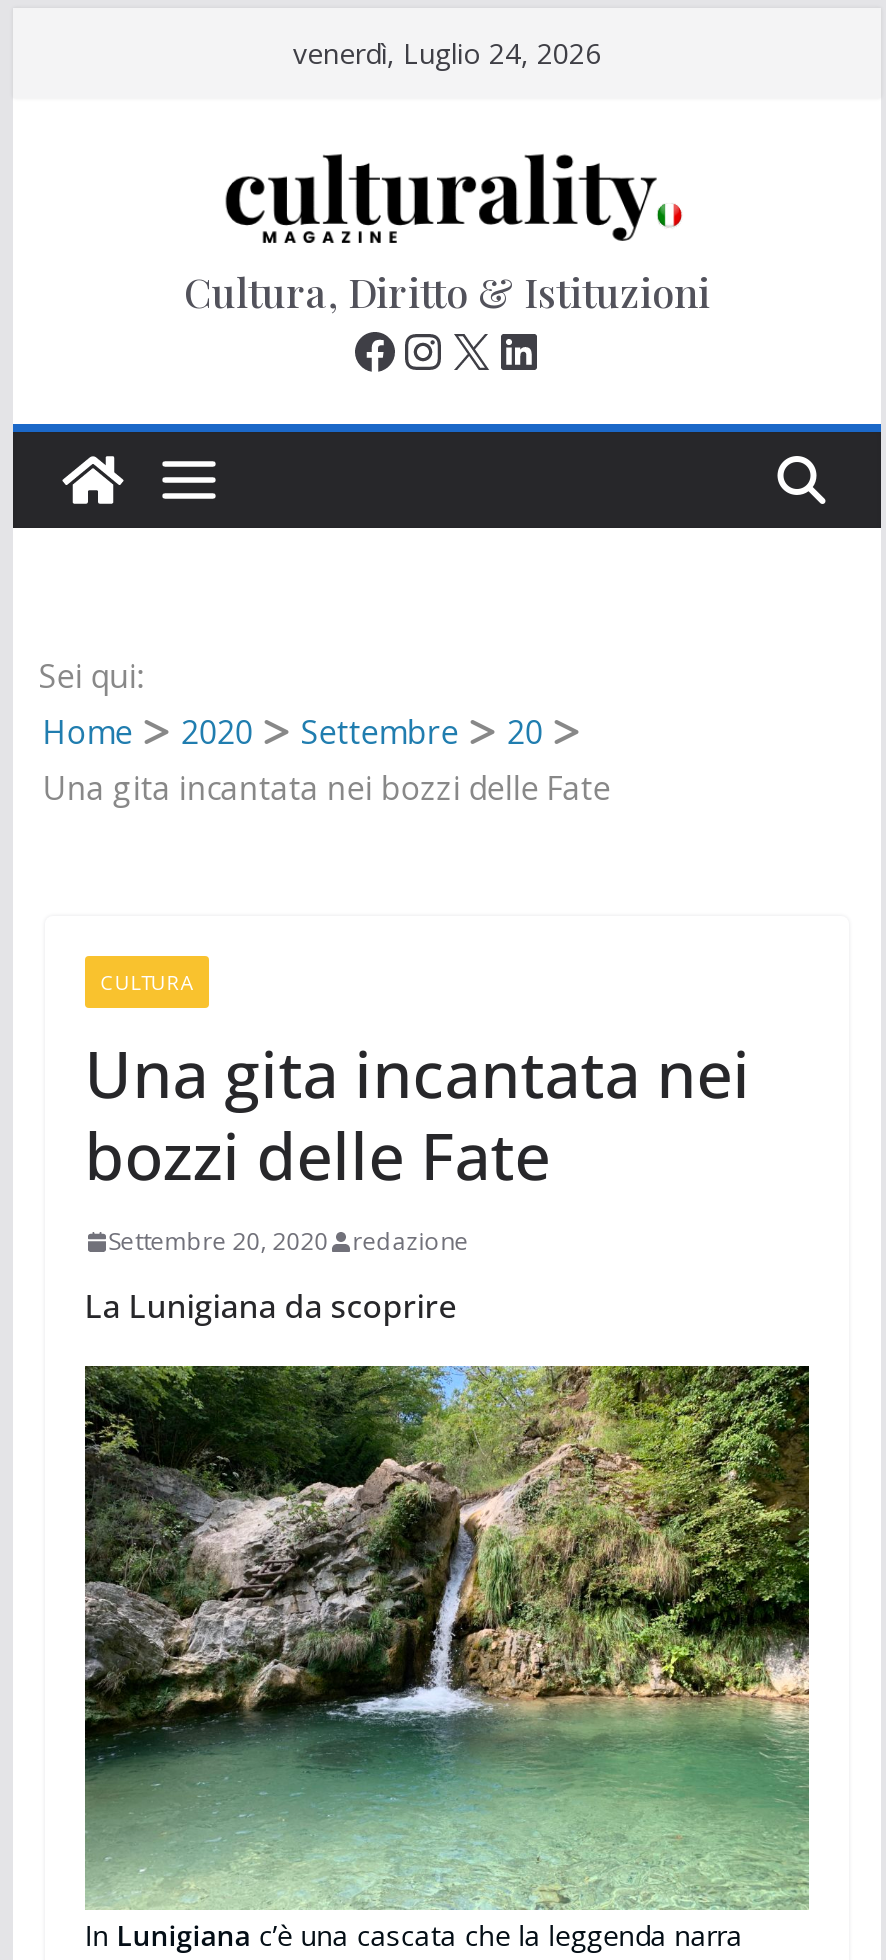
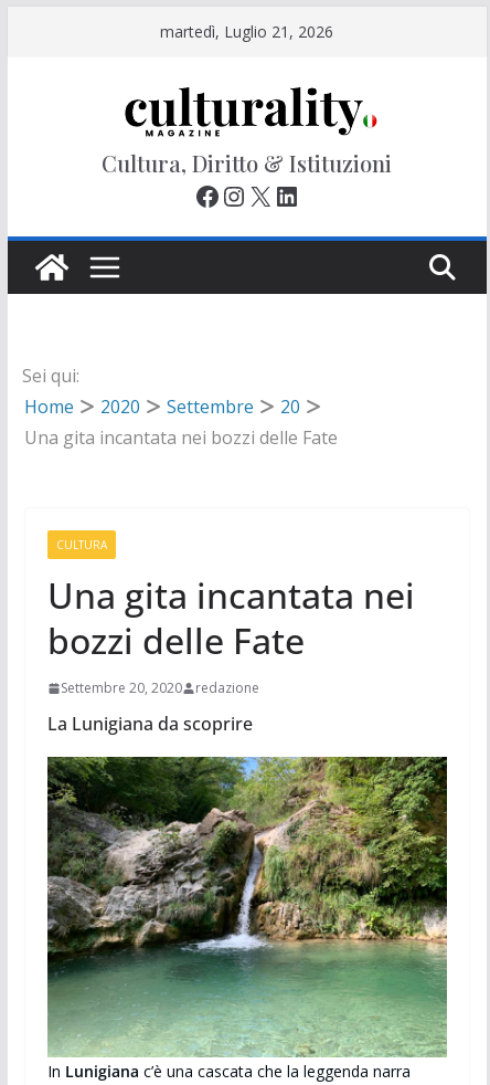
- venerdì, Luglio 24, 2026
+ martedì, Luglio 21, 2026
